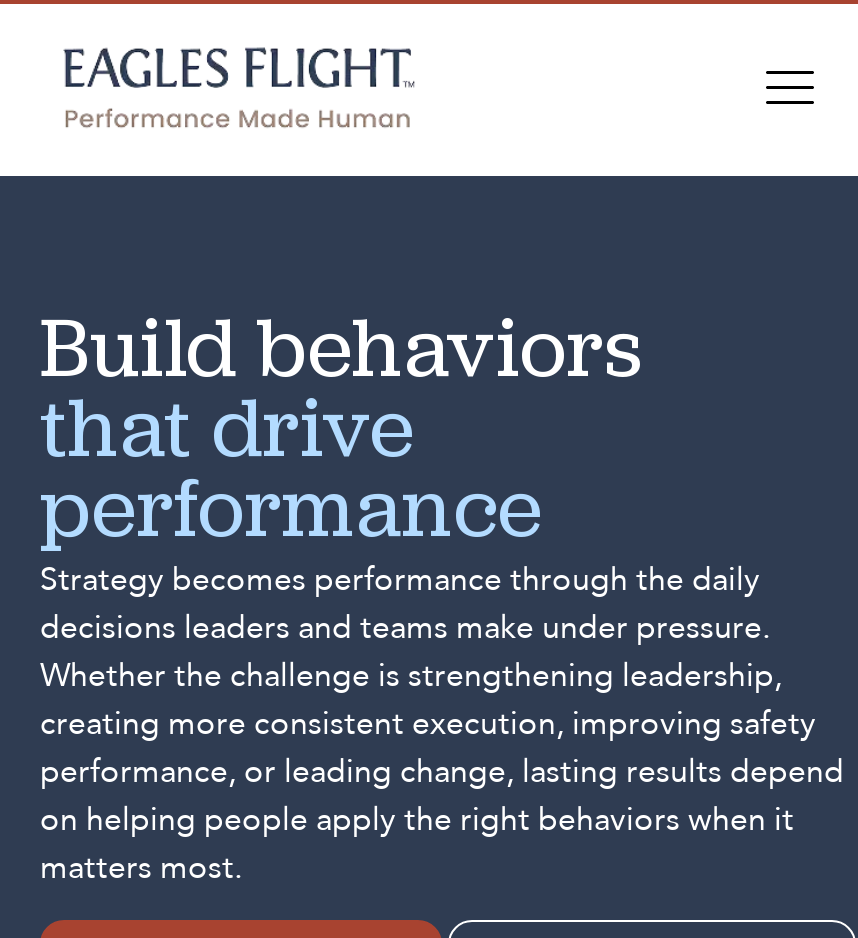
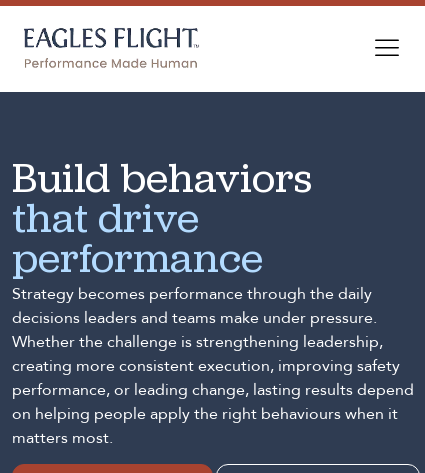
- on helping people apply the right behaviors when it
+ on helping people apply the right behaviours when it
